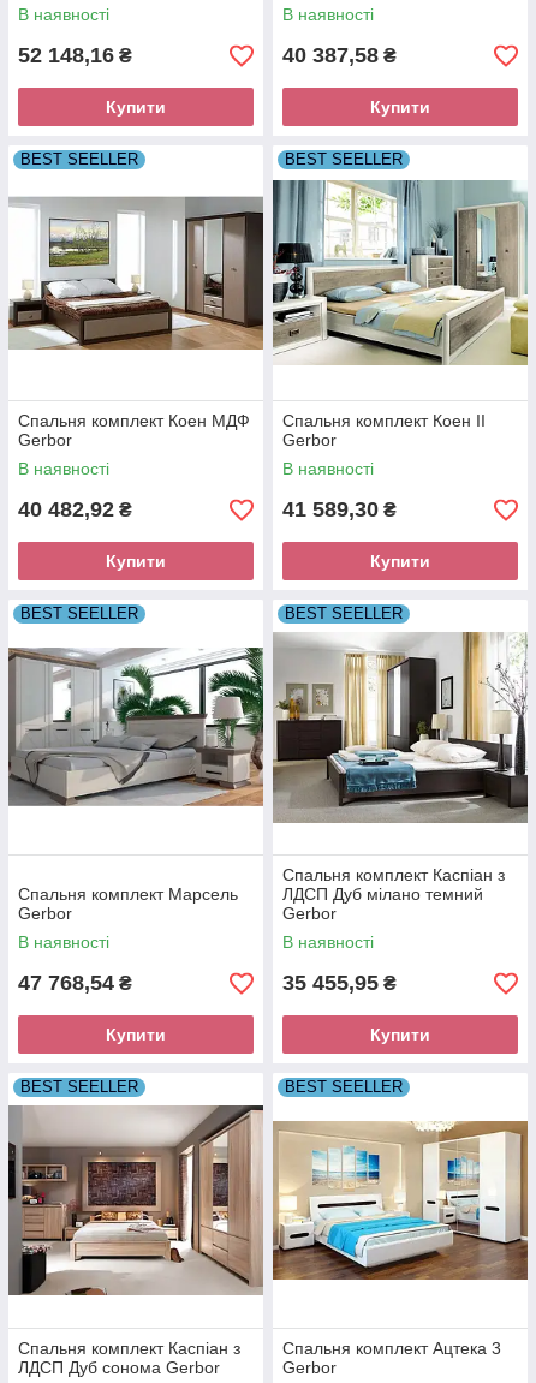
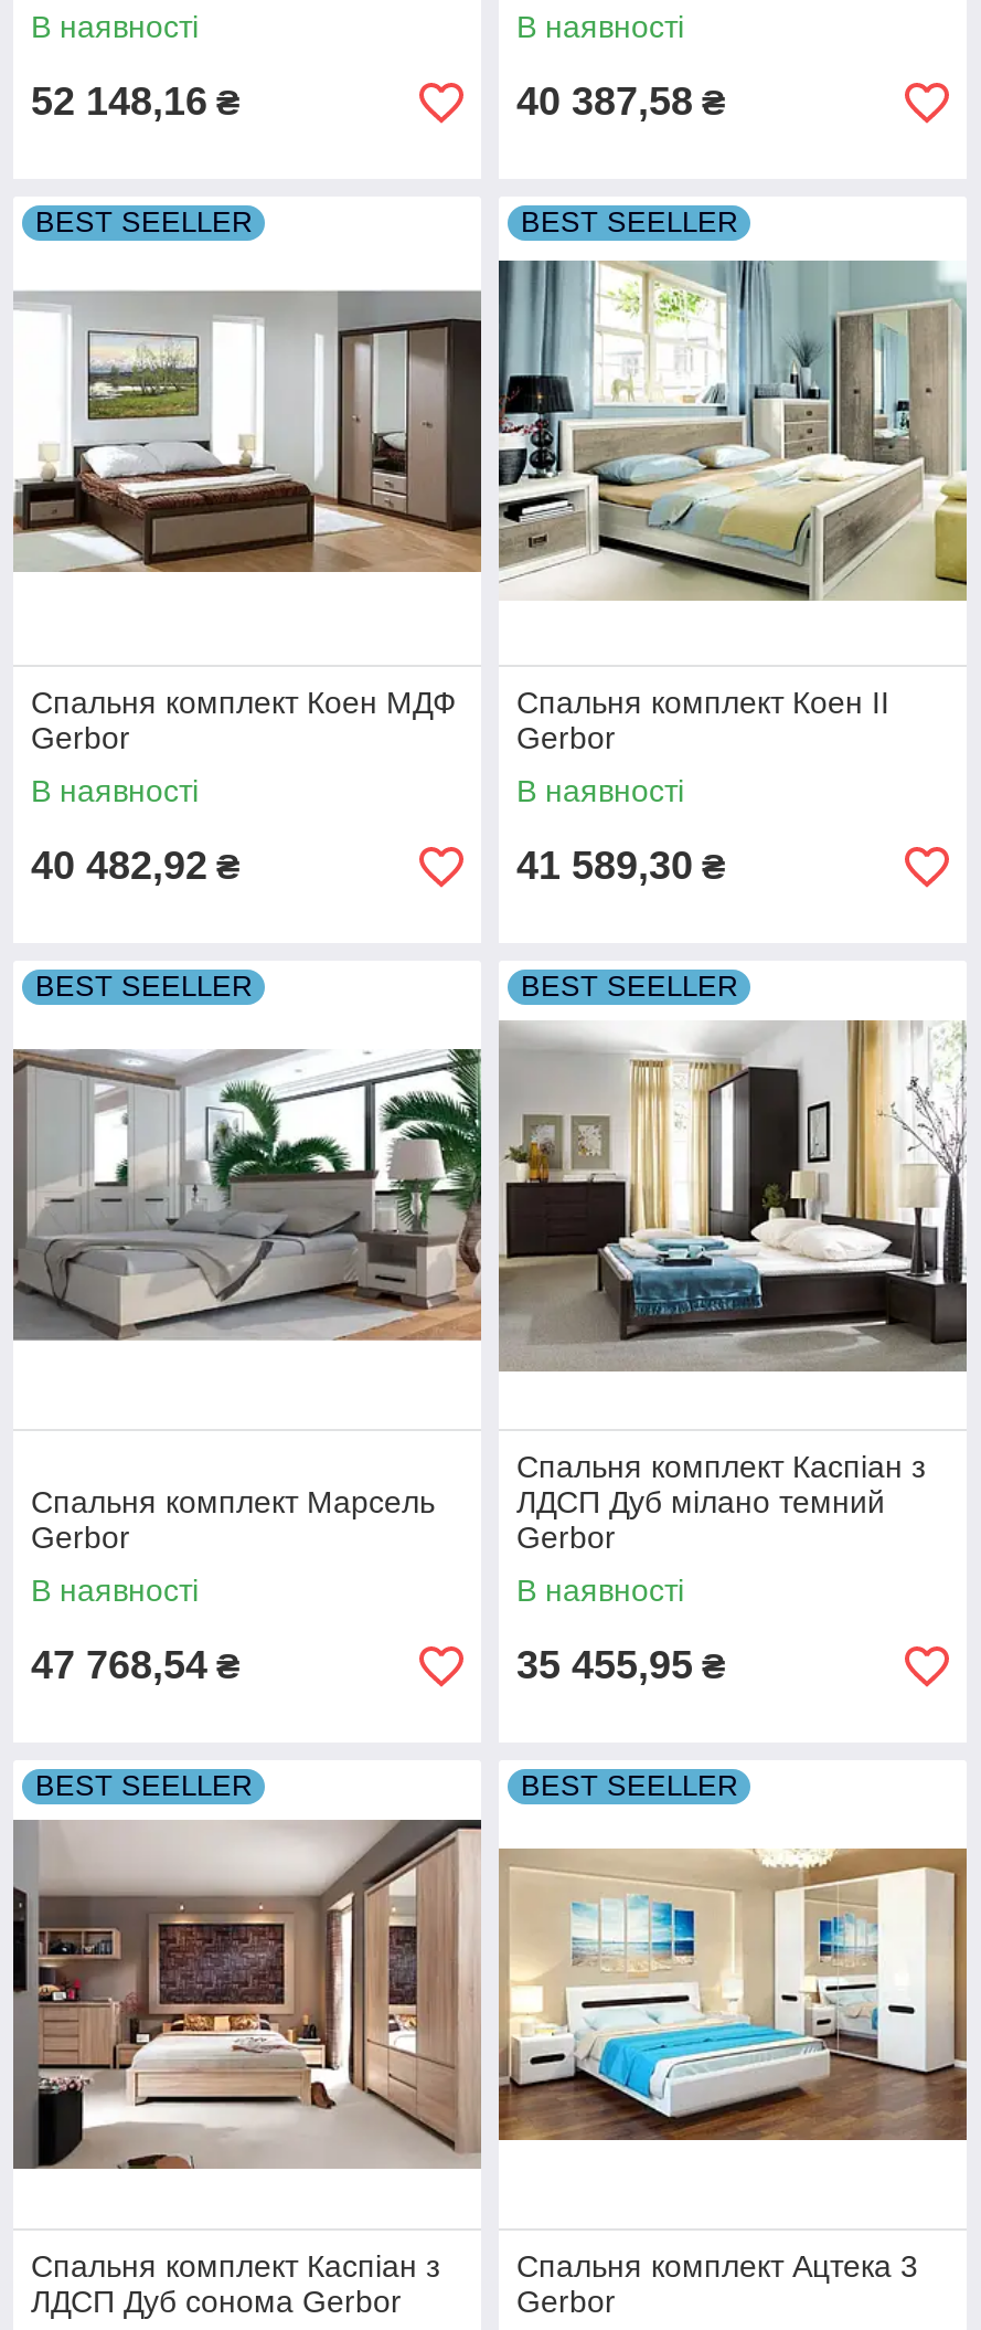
- Купити

- Купити

- Купити

- Купити

- Купити

- Купити
